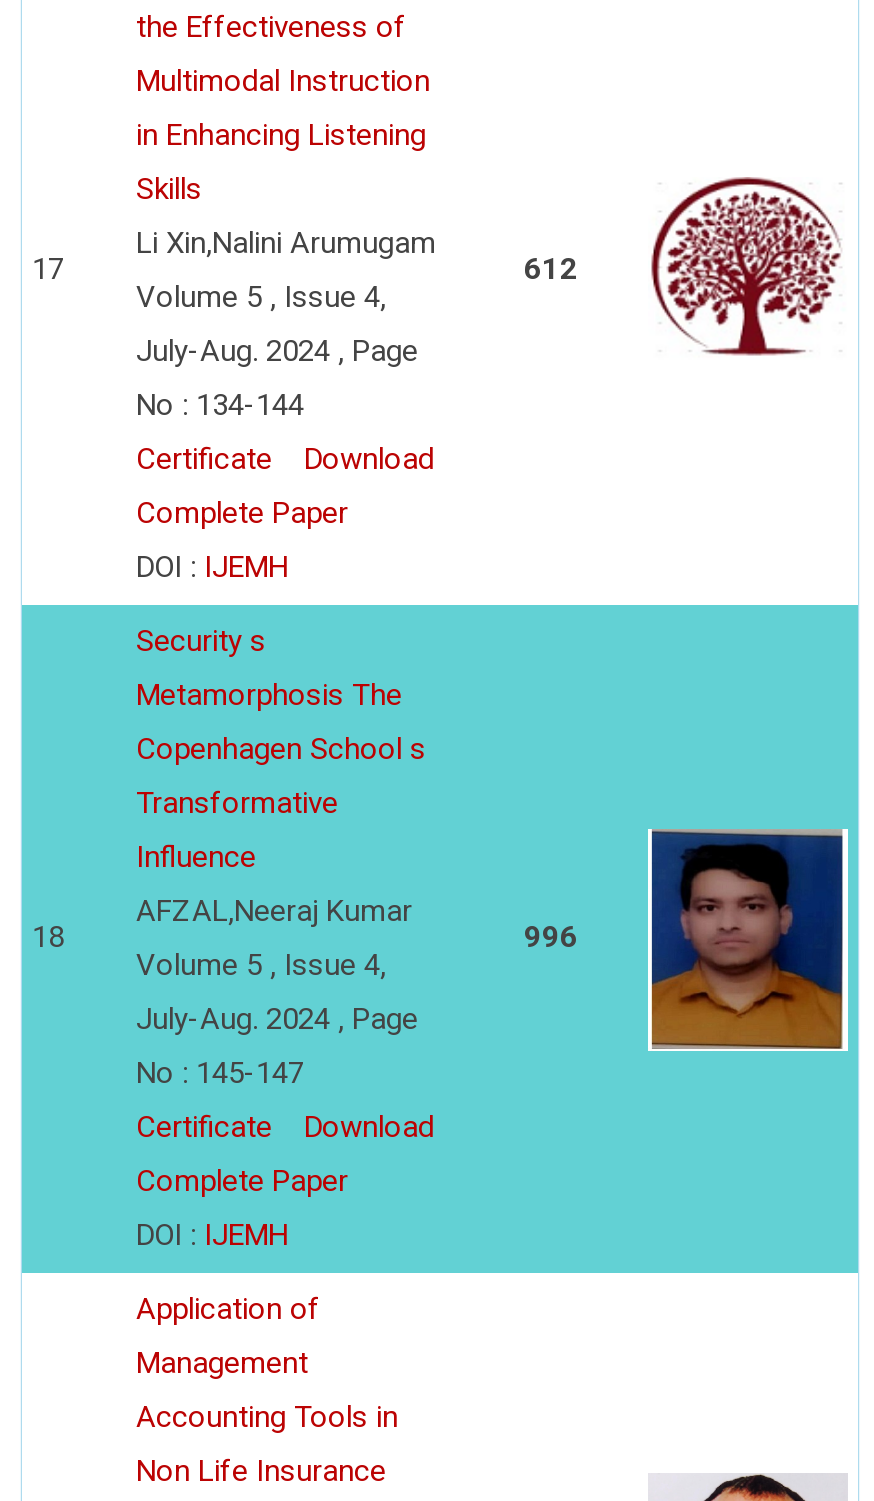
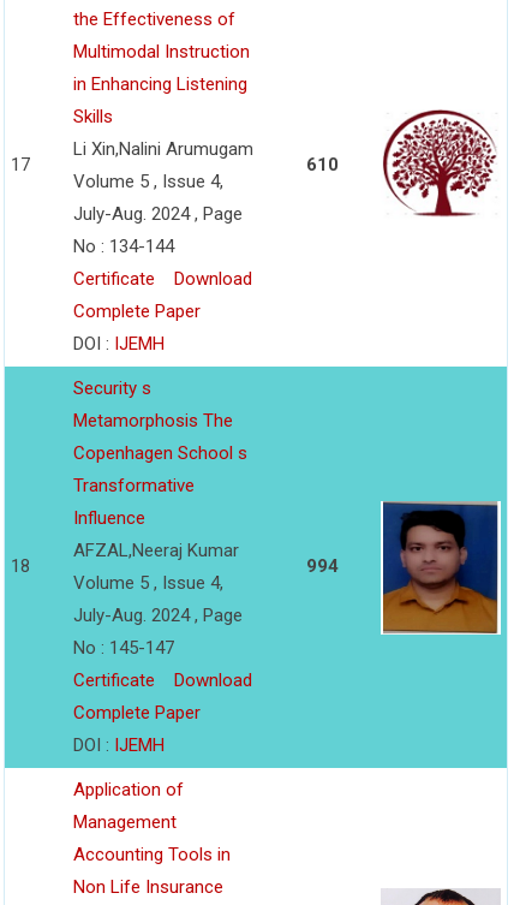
- 612
+ 610

- 996
+ 994
